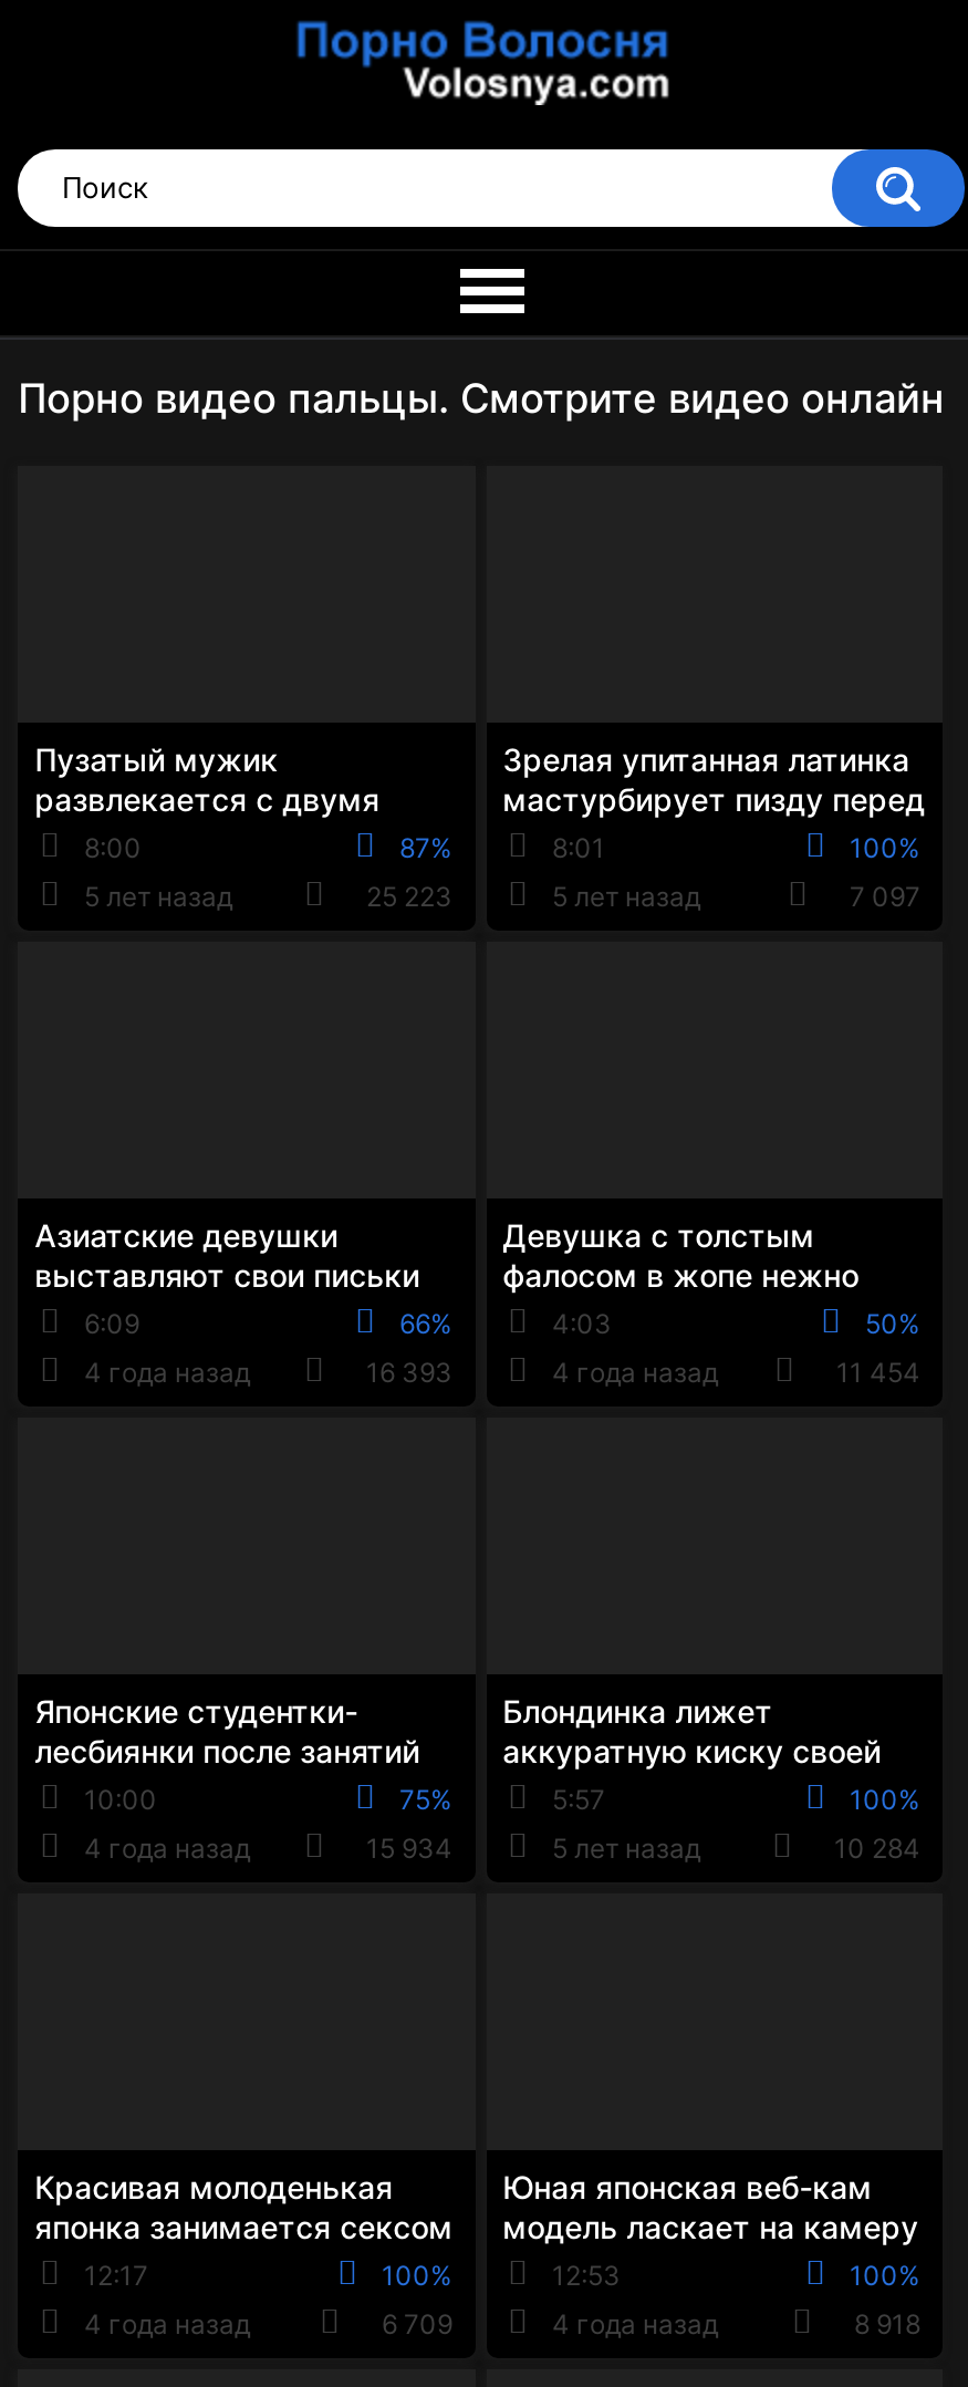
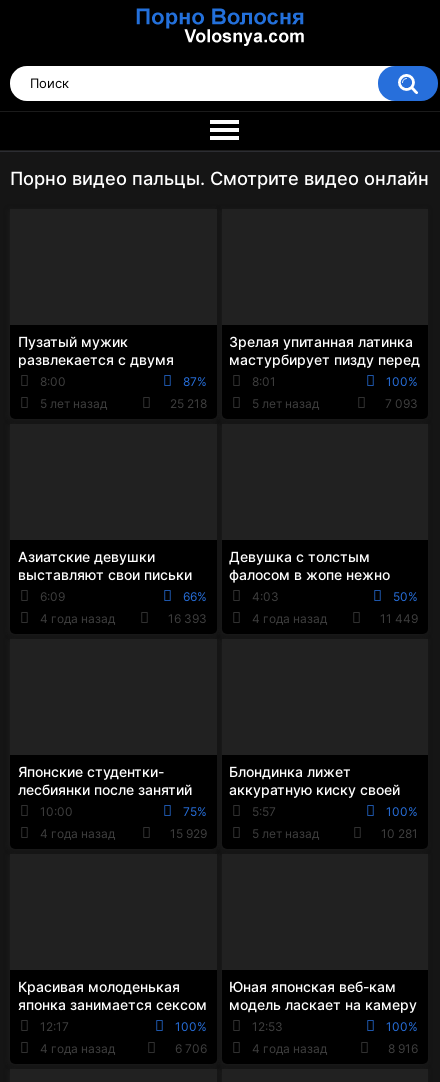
- 25 223
+ 25 218

- 7 097
+ 7 093

- 11 454
+ 11 449

- 15 934
+ 15 929

- 10 284
+ 10 281

- 6 709
+ 6 706

- 8 918
+ 8 916
